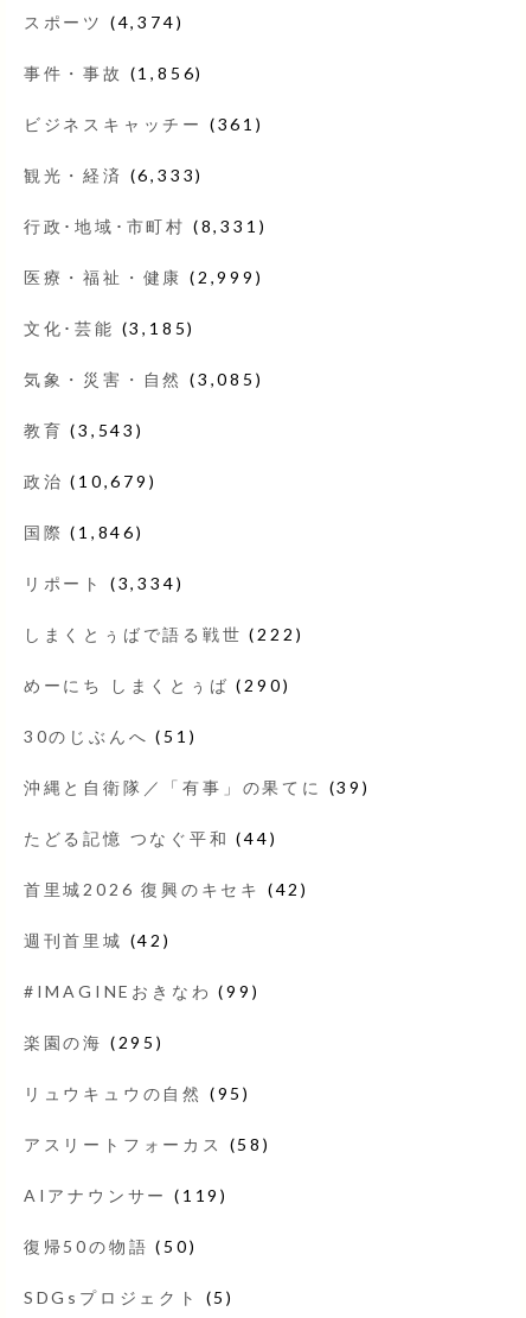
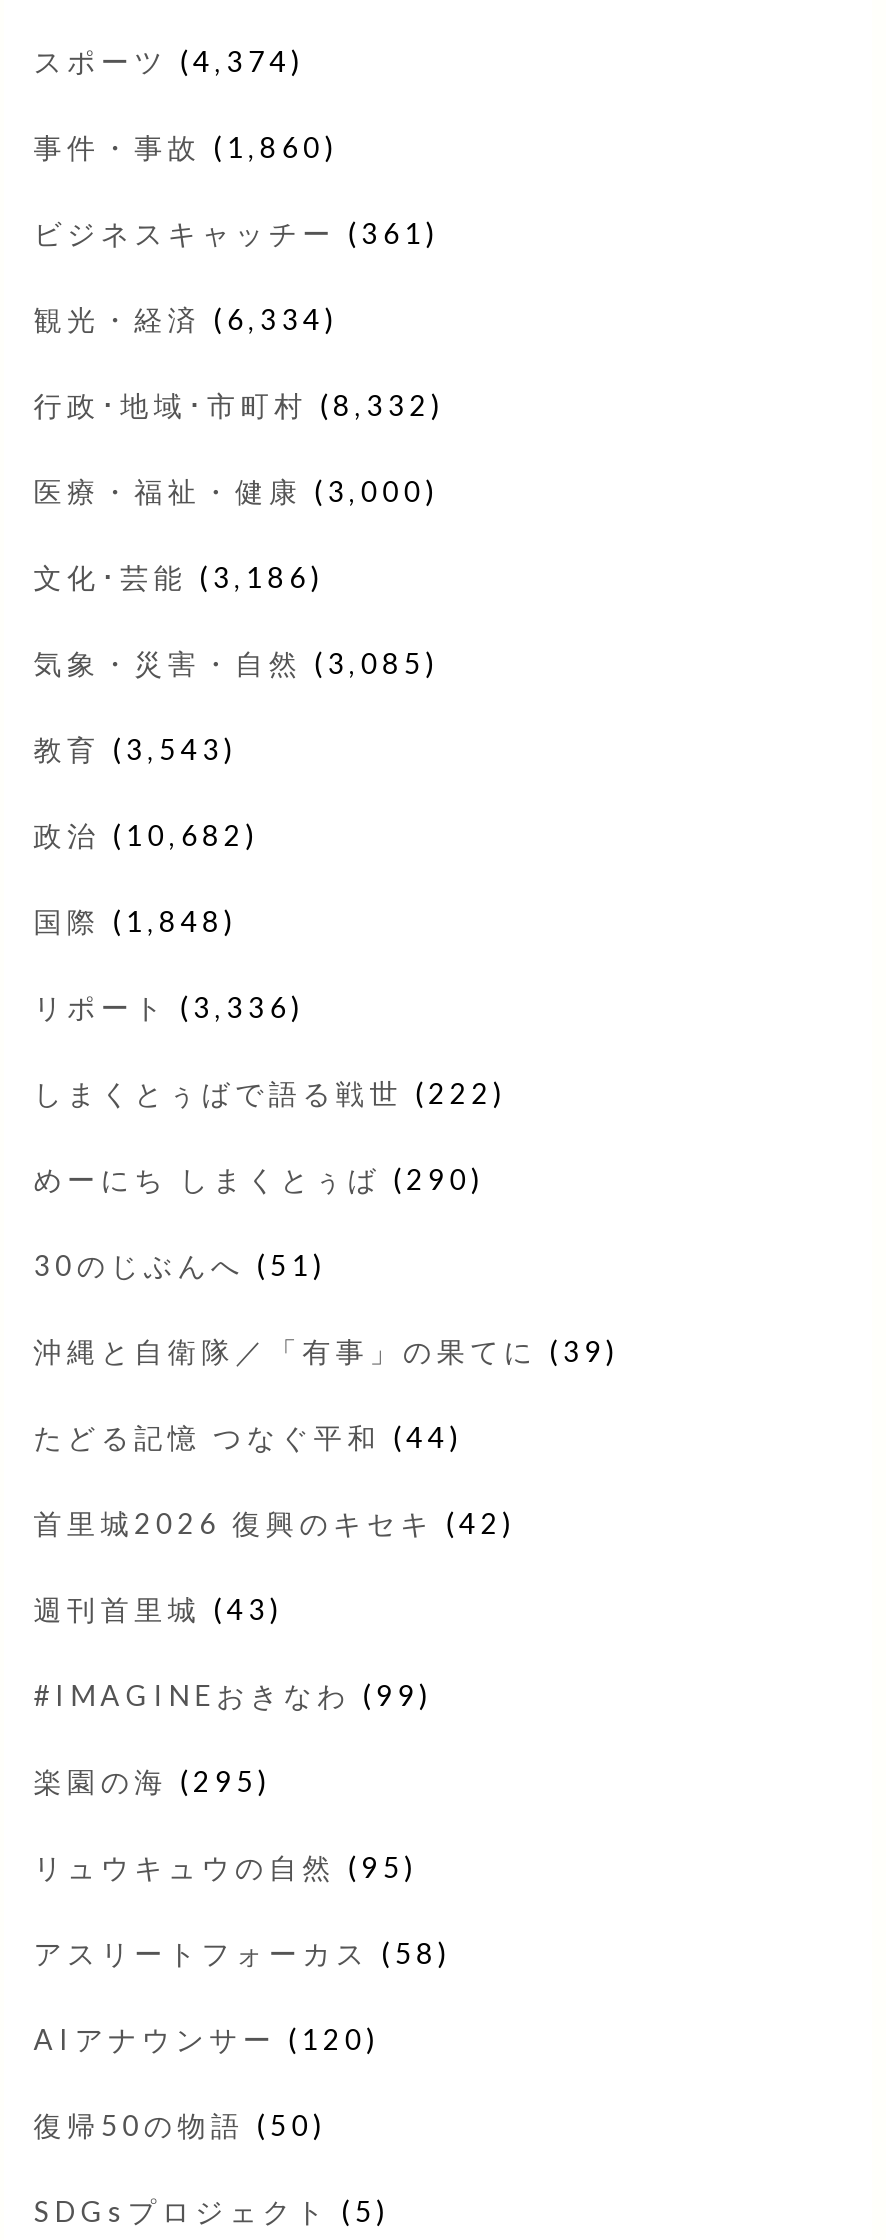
- 事件・事故(1,856)
+ 事件・事故(1,860)

- 観光・経済(6,333)
+ 観光・経済(6,334)

- 行政･地域･市町村(8,331)
+ 行政･地域･市町村(8,332)

- 医療・福祉・健康(2,999)
+ 医療・福祉・健康(3,000)

- 文化･芸能(3,185)
+ 文化･芸能(3,186)

- 政治(10,679)
+ 政治(10,682)

- 国際(1,846)
+ 国際(1,848)

- リポート(3,334)
+ リポート(3,336)

- 週刊首里城(42)
+ 週刊首里城(43)

- AIアナウンサー(119)
+ AIアナウンサー(120)
